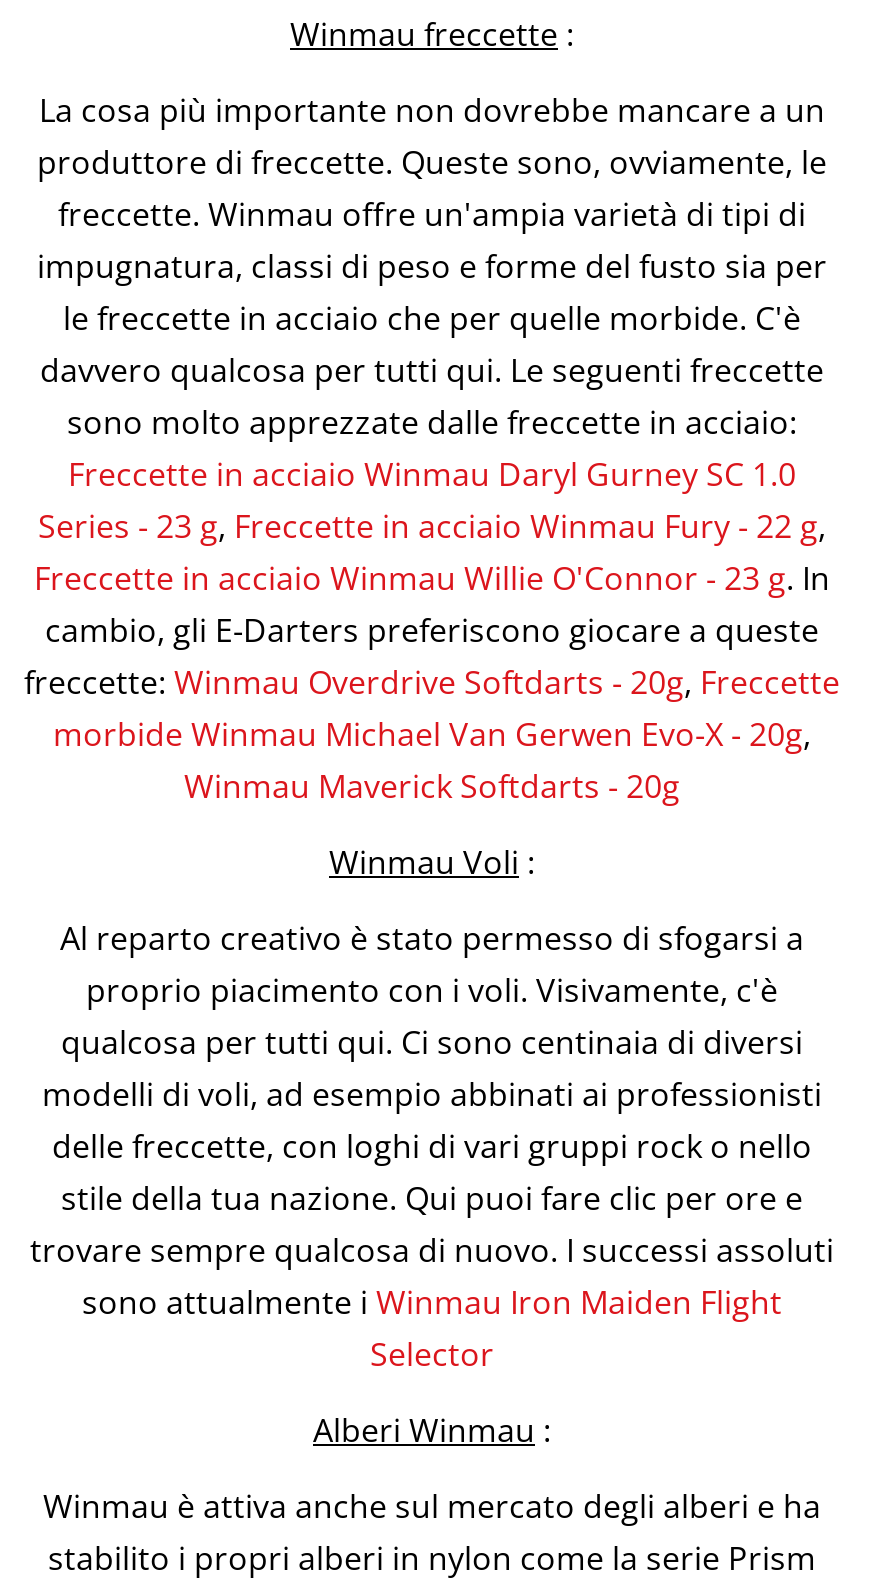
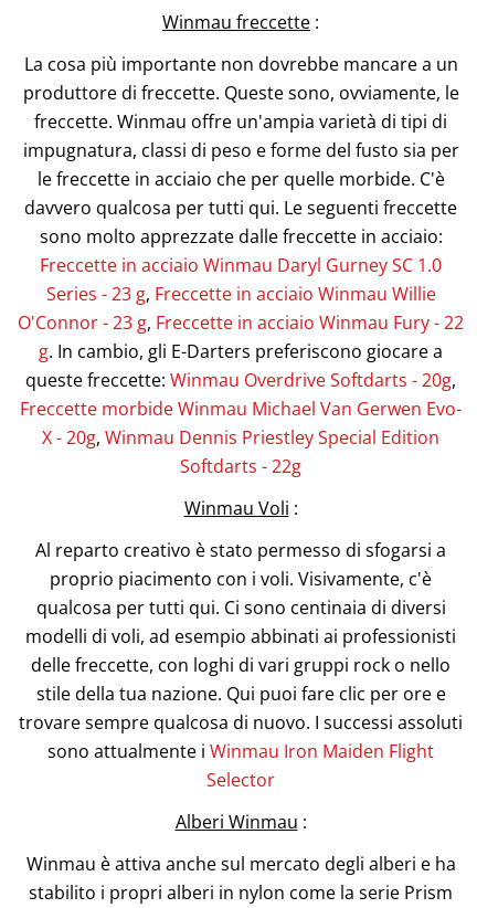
- Series - 23 g, Freccette in acciaio Winmau Fury - 22 g,
- Freccette in acciaio Winmau Willie O'Connor - 23 g. In
- cambio, gli E-Darters preferiscono giocare a queste
- freccette: Winmau Overdrive Softdarts - 20g, Freccette
- morbide Winmau Michael Van Gerwen Evo-X - 20g,
- Winmau Maverick Softdarts - 20g
+ Series - 23 g, Freccette in acciaio Winmau Willie
+ O'Connor - 23 g, Freccette in acciaio Winmau Fury - 22
+ g. In cambio, gli E-Darters preferiscono giocare a
+ queste freccette: Winmau Overdrive Softdarts - 20g,
+ Freccette morbide Winmau Michael Van Gerwen Evo-
+ X - 20g, Winmau Dennis Priestley Special Edition
+ Softdarts - 22g
